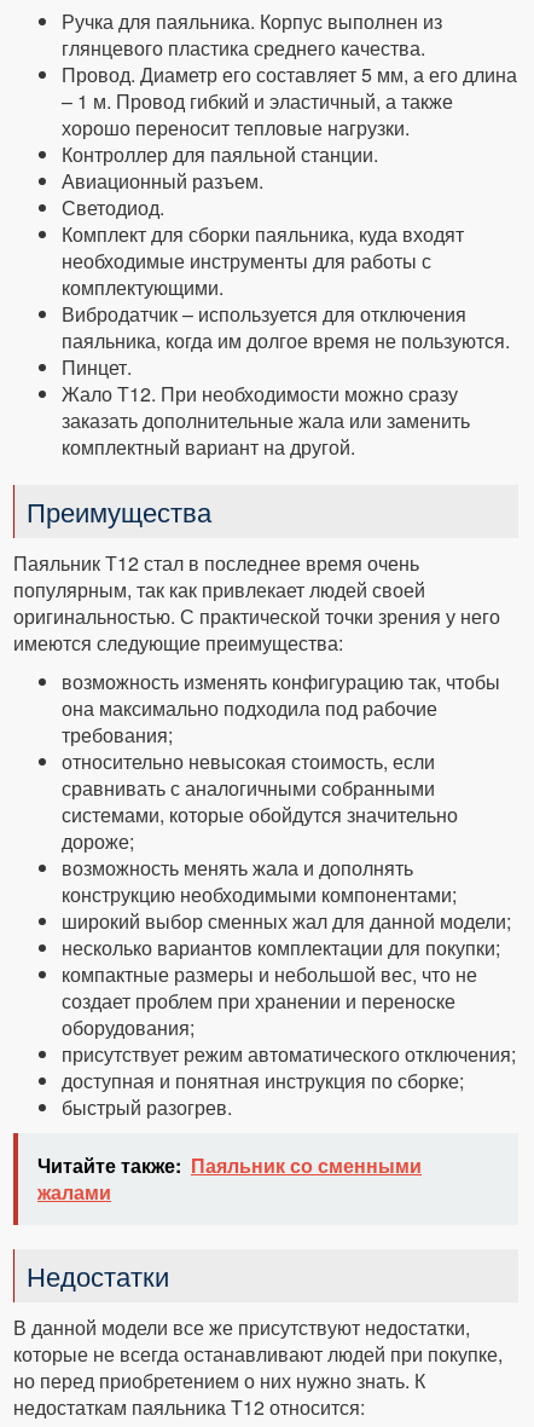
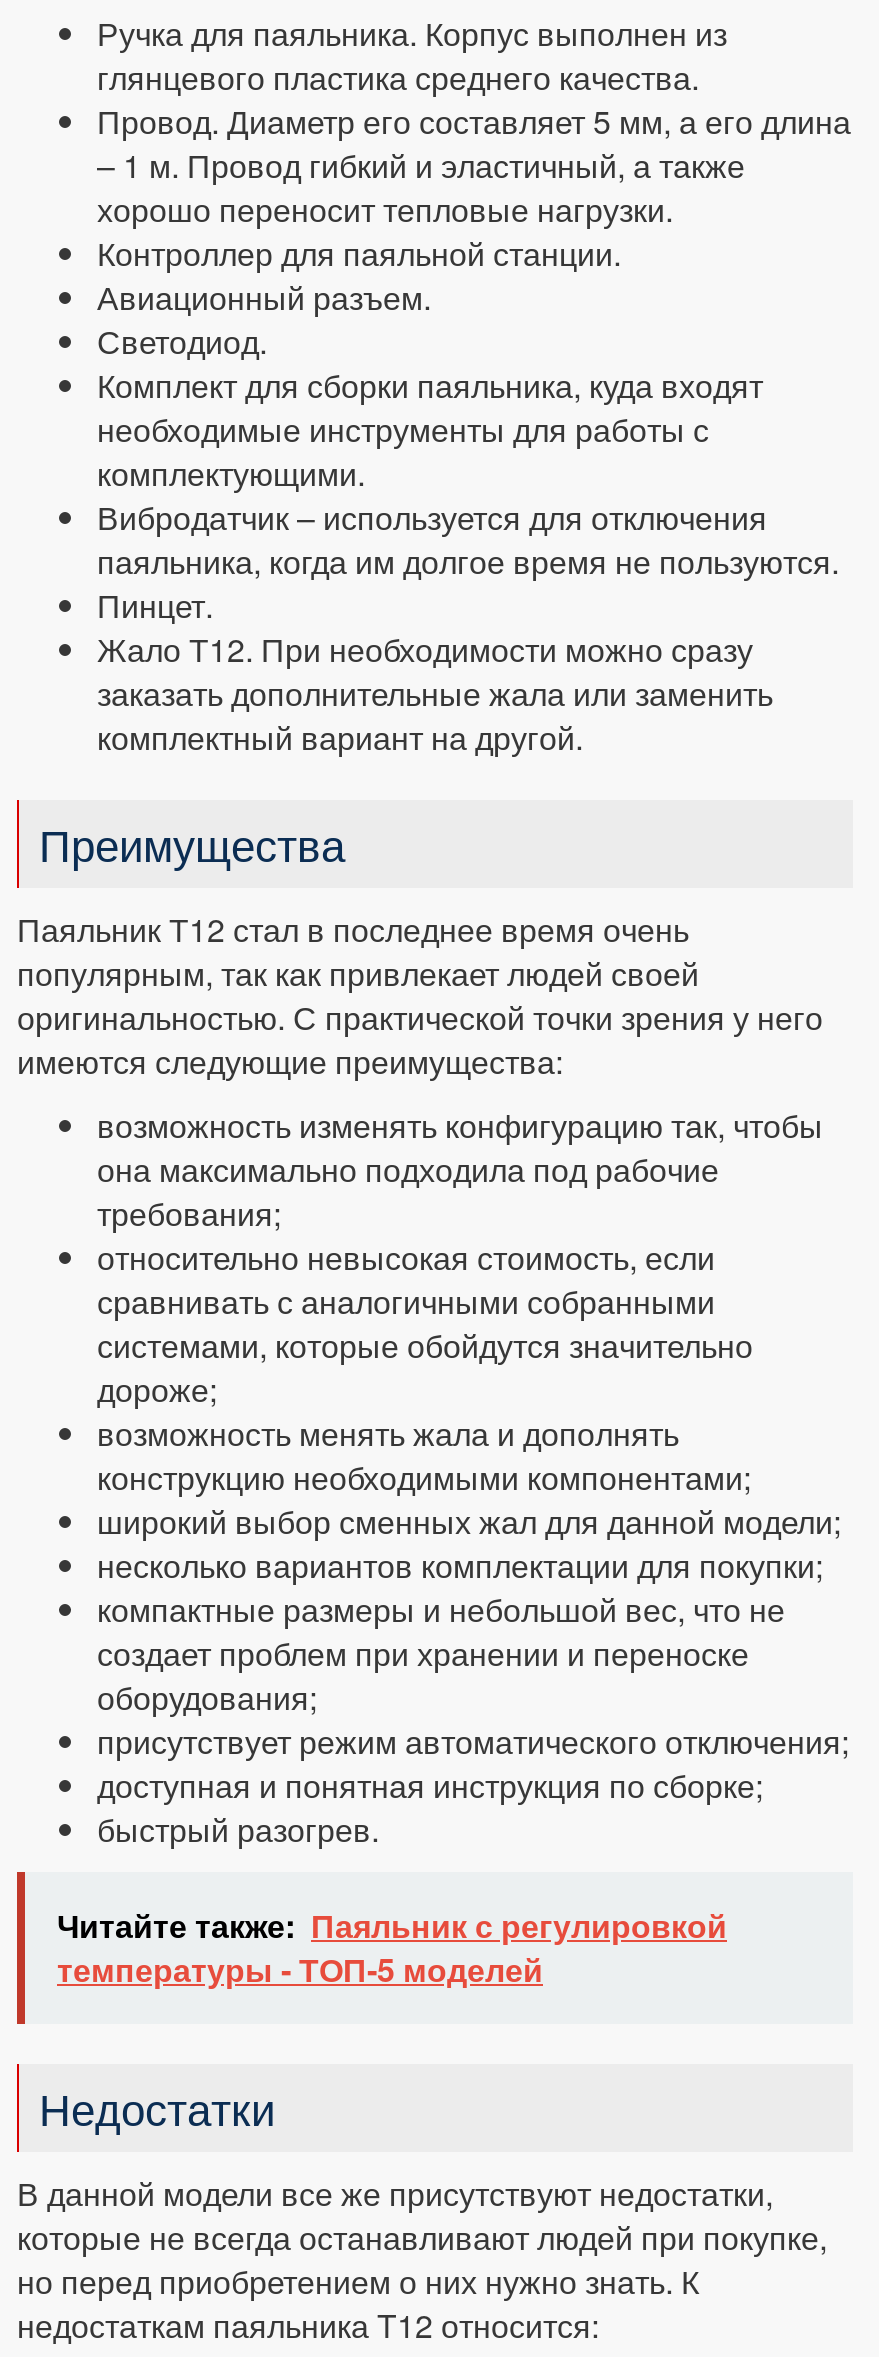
- Читайте также: Паяльник со сменными
- жалами
+ Читайте также: Паяльник с регулировкой
+ температуры - ТОП-5 моделей
